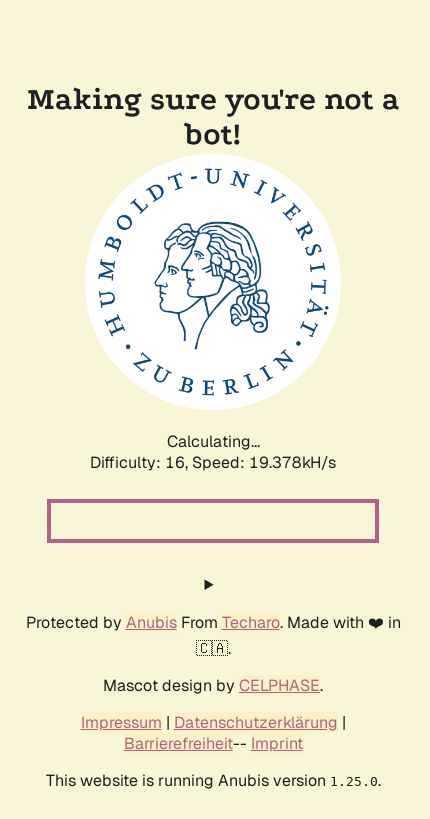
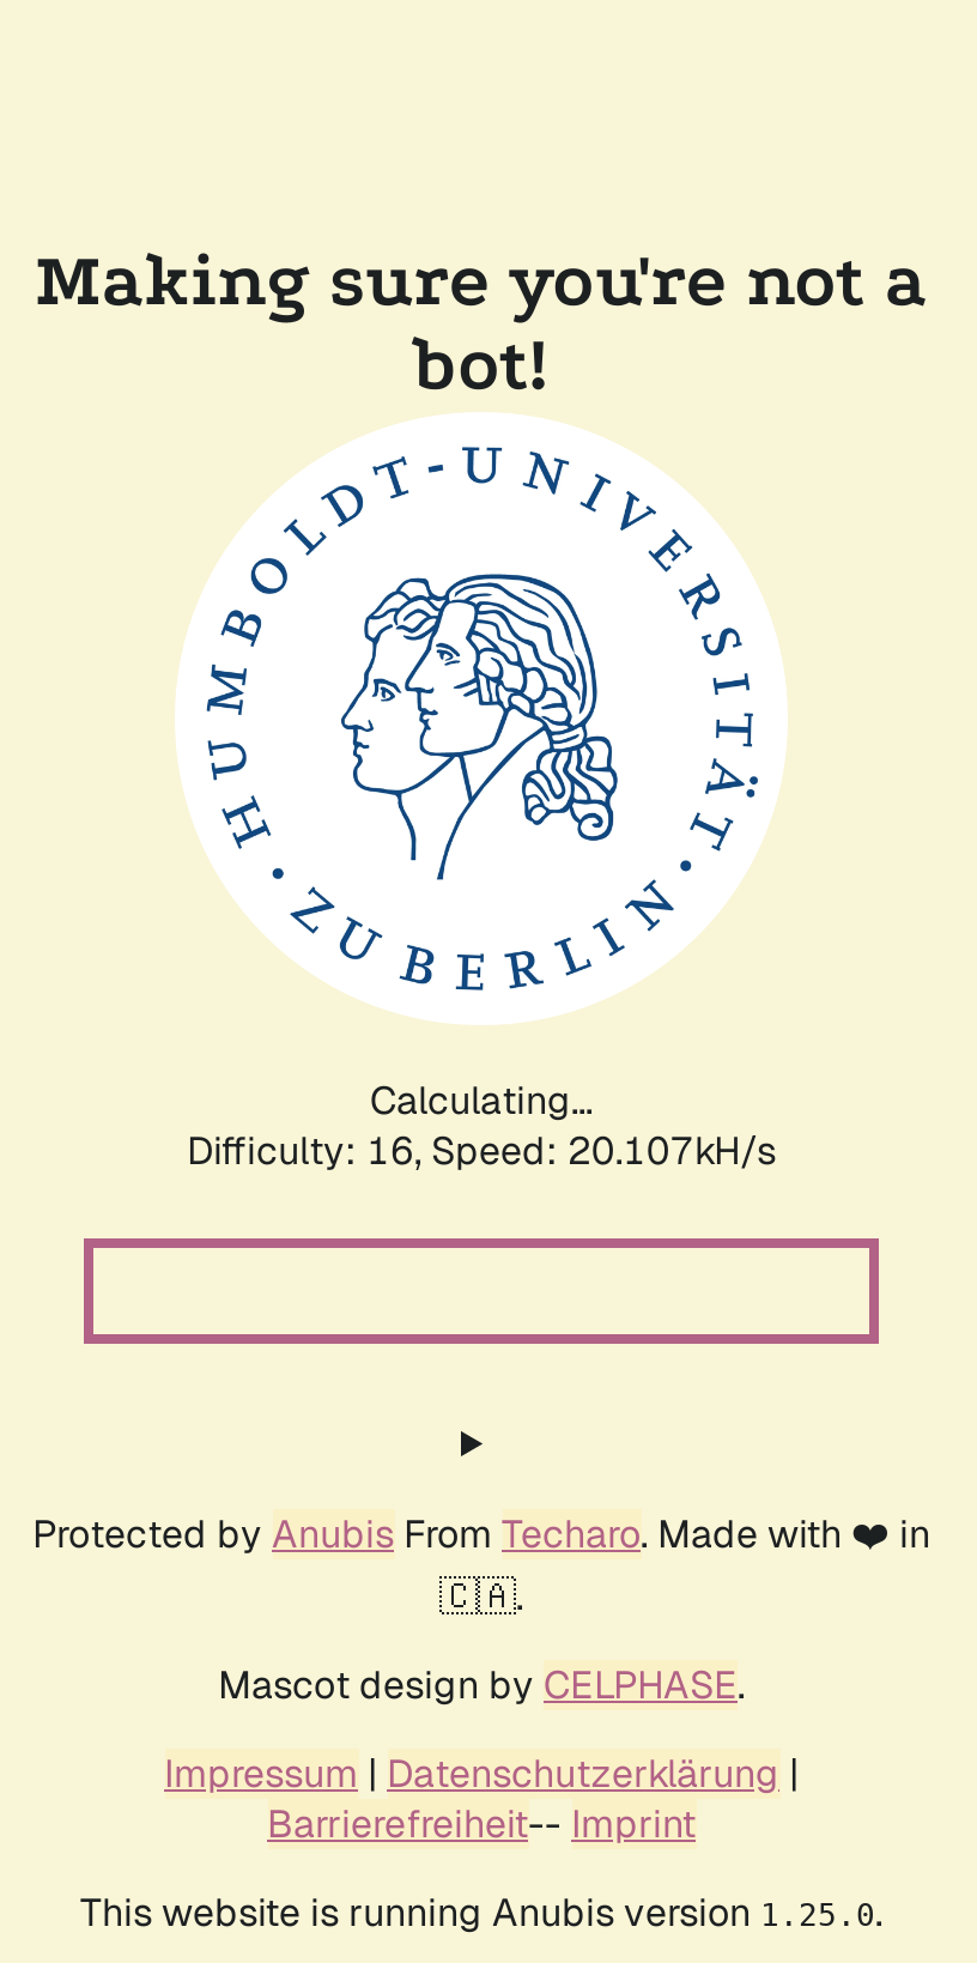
- Difficulty: 16, Speed: 19.378kH/s
+ Difficulty: 16, Speed: 20.107kH/s
